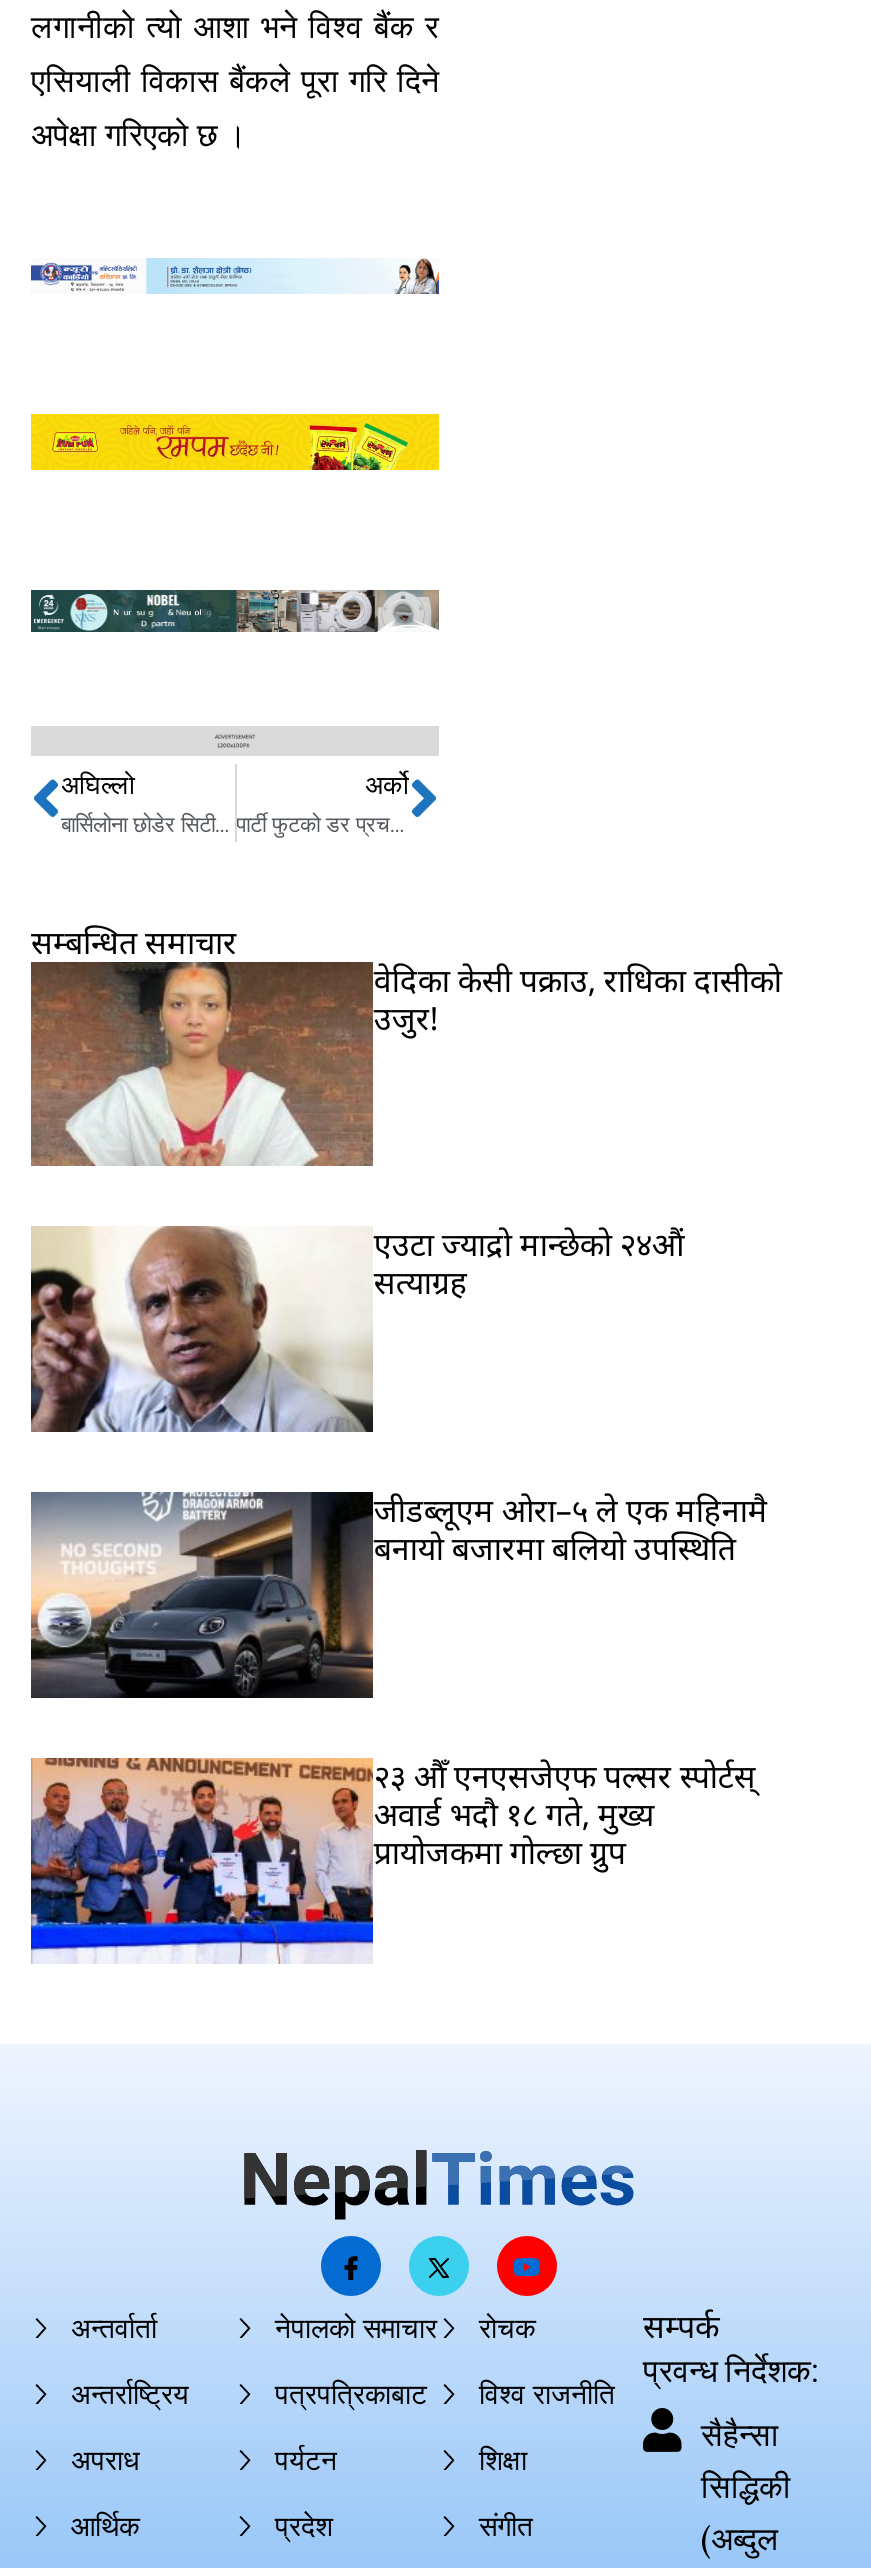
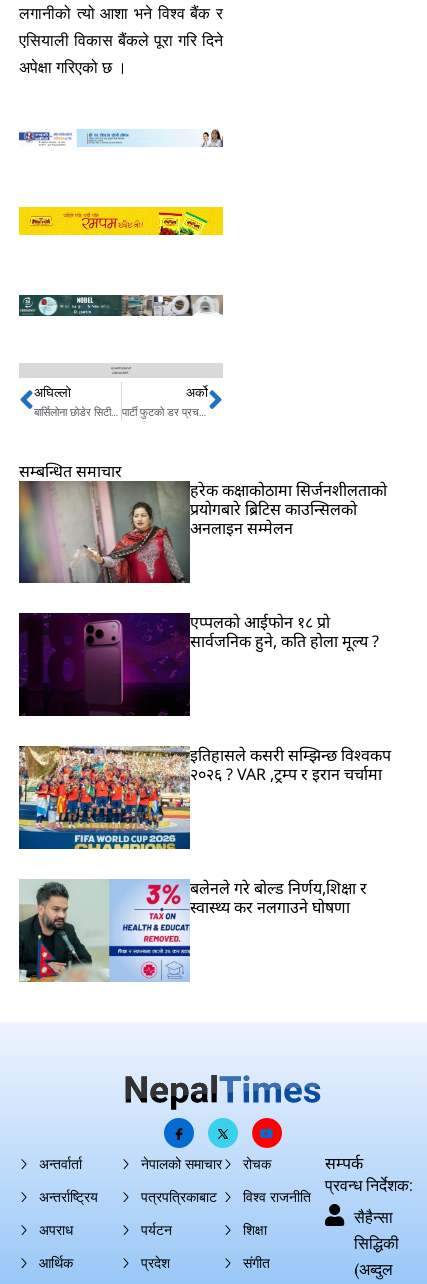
- [image]
- वेदिका केसी पक्राउ, राधिका दासीको
- उजुर!
+ [image]
+ हरेक कक्षाकोठामा सिर्जनशीलताको
+ प्रयोगबारे ब्रिटिस काउन्सिलको
+ अनलाइन सम्मेलन

- [image]
- एउटा ज्याद्रो मान्छेको २४औं
- सत्याग्रह
+ [image]
+ एप्पलको आईफोन १८ प्रो
+ सार्वजनिक हुने, कति होला मूल्य ?

- [image]
- जीडब्लूएम ओरा–५ ले एक महिनामै
- बनायो बजारमा बलियो उपस्थिति
+ [image]
+ इतिहासले कसरी सम्झिन्छ विश्वकप
+ २०२६ ? VAR ,ट्रम्प र इरान चर्चामा

- [image]
- २३ औँ एनएसजेएफ पल्सर स्पोर्टस्
- अवार्ड भदौ १८ गते, मुख्य
- प्रायोजकमा गोल्छा ग्रुप
+ [image]
+ बलेनले गरे बोल्ड निर्णय,शिक्षा र
+ स्वास्थ्य कर नलगाउने घोषणा
